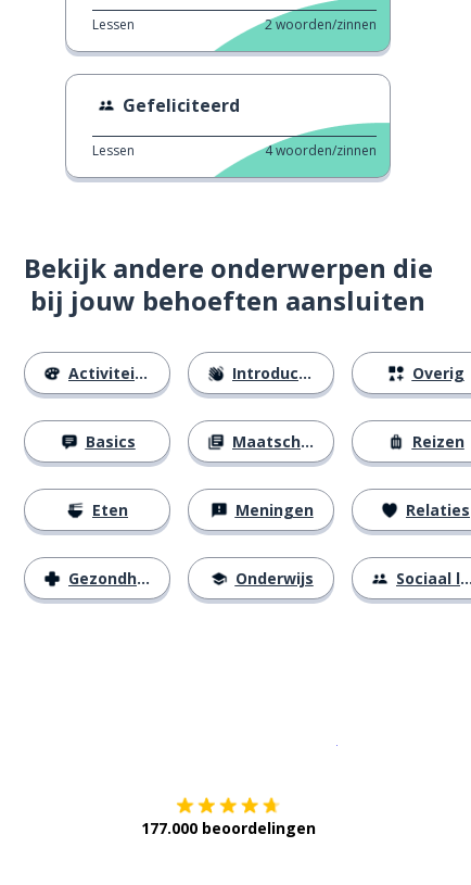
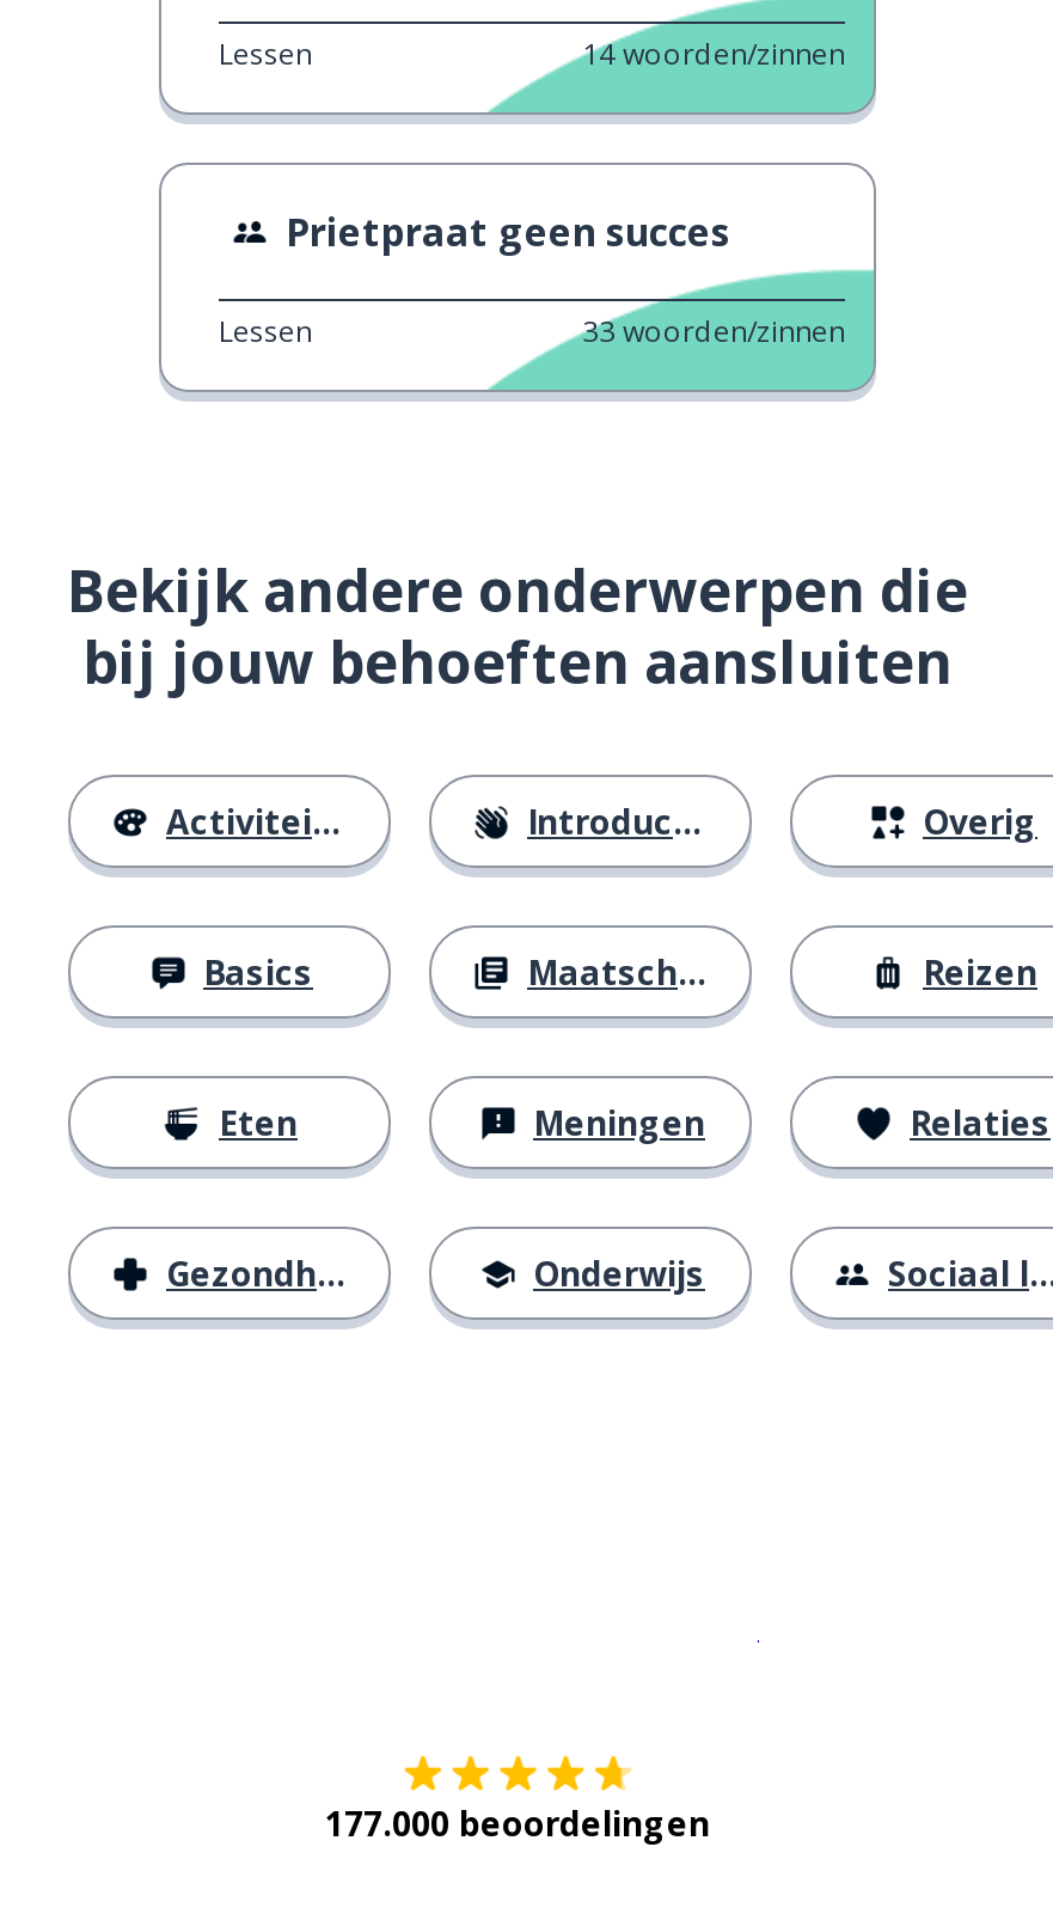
- 2 woorden/zinnen
+ 14 woorden/zinnen

- Gefeliciteerd
+ Prietpraat geen succes

- 4 woorden/zinnen
+ 33 woorden/zinnen
